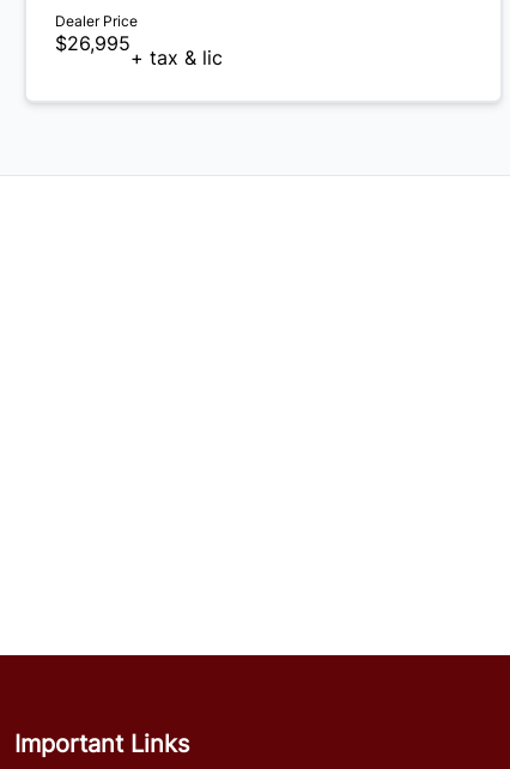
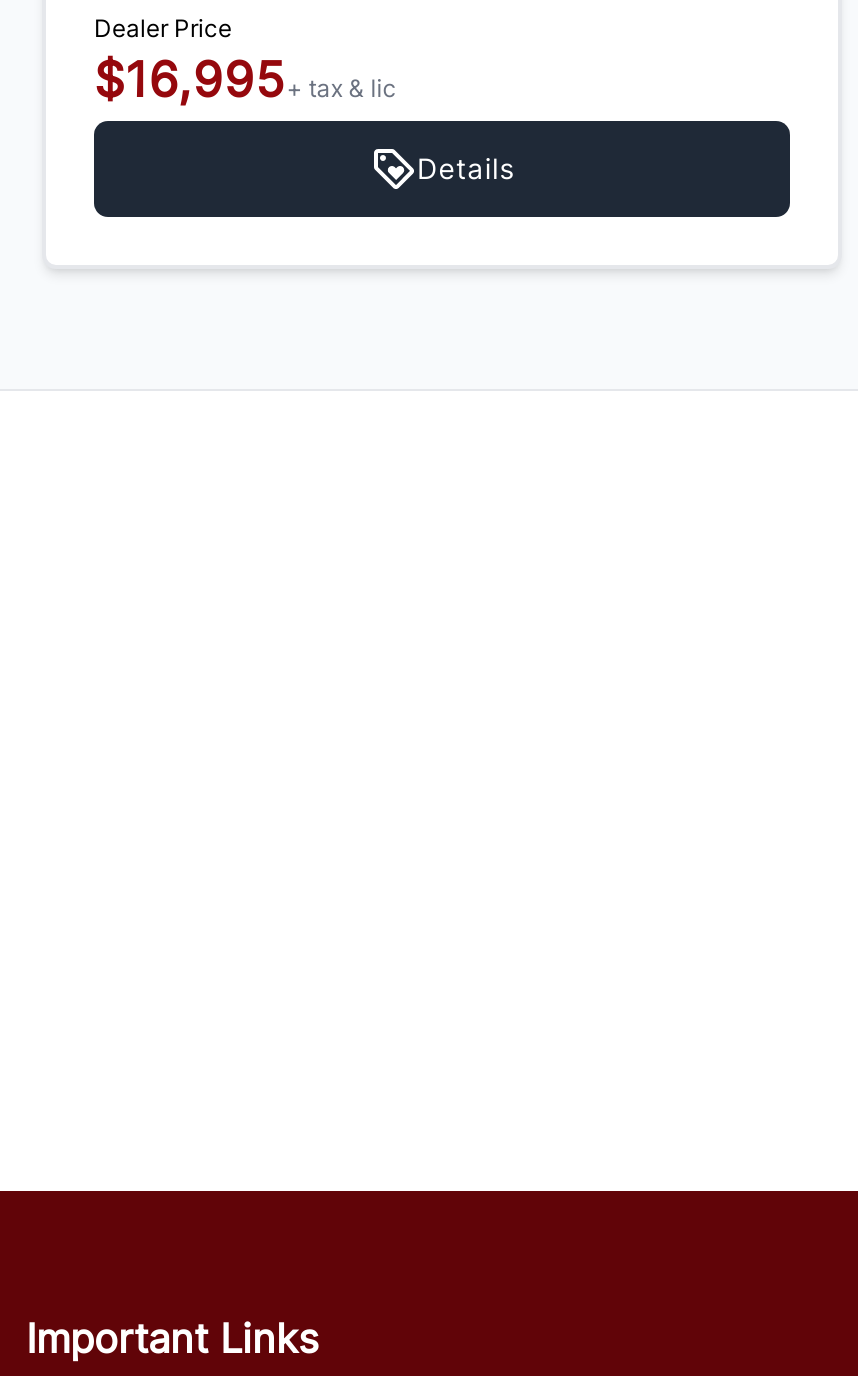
- $26,995
- + tax & lic
+ $16,995+ tax & lic
+ Details
